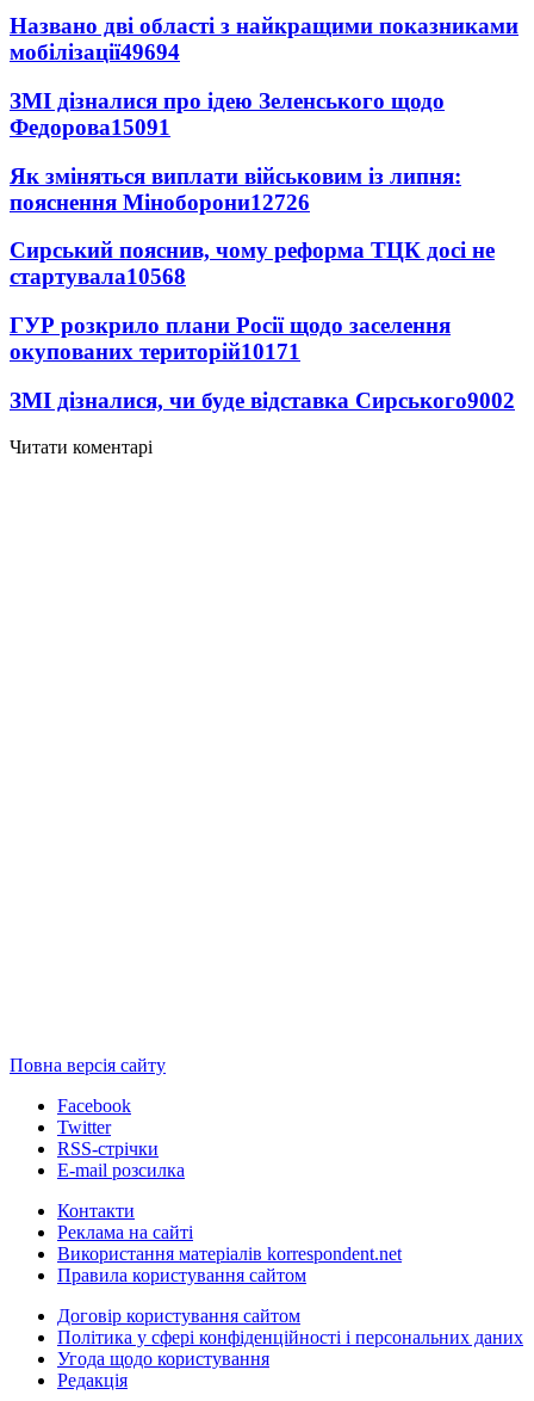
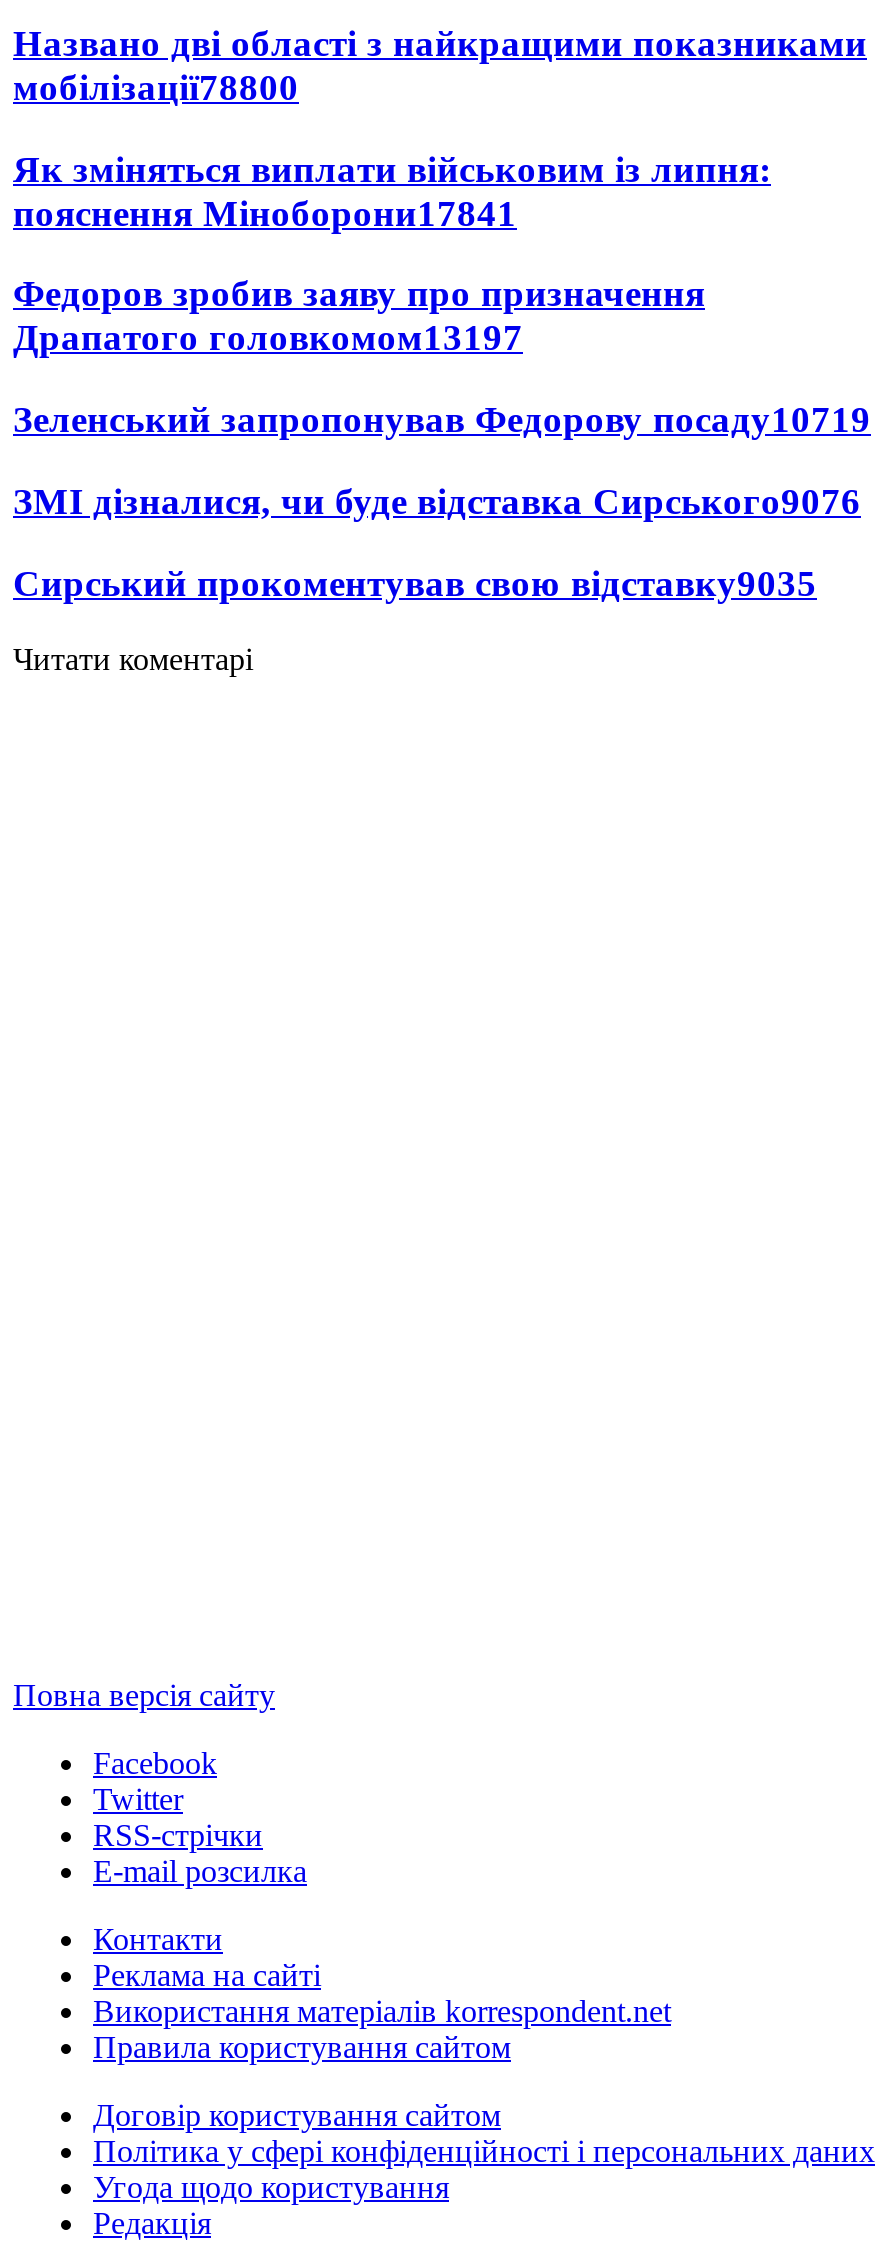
- мобілізації49694
- ЗМІ дізналися про ідею Зеленського щодо
- Федорова15091
+ мобілізації78800

moved up: Як зміняться виплати військовим із липня:

- пояснення Міноборони12726
- Сирський пояснив, чому реформа ТЦК досі не
- стартувала10568
- ГУР розкрило плани Росії щодо заселення
- окупованих територій10171
- ЗМІ дізналися, чи буде відставка Сирського9002
+ пояснення Міноборони17841
+ Федоров зробив заяву про призначення
+ Драпатого головкомом13197
+ Зеленський запропонував Федорову посаду10719
+ ЗМІ дізналися, чи буде відставка Сирського9076
+ Сирський прокоментував свою відставку9035
